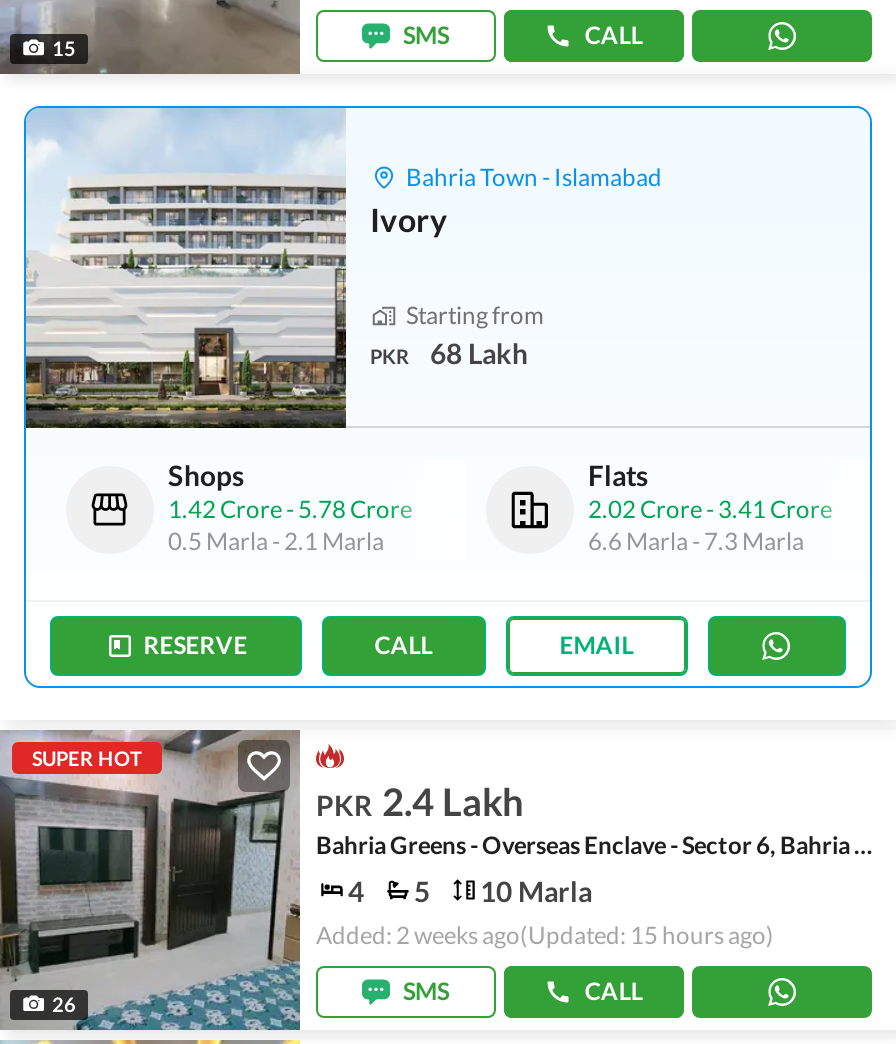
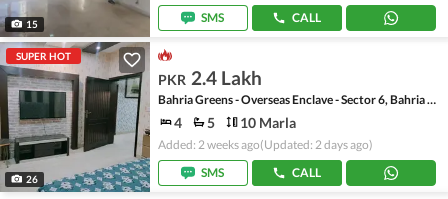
- [image]
- Bahria Town - Islamabad
- Ivory
- Starting from
- PKR
- 68 Lakh

- Flats
- 2.02 Crore- 3.41 Crore
- 6.6 Marla - 7.3 Marla
- RESERVE
- CALL
- EMAIL

- Shops
- 1.42 Crore- 5.78 Crore
- 0.5 Marla - 2.1 Marla

- Added: 2 weeks ago(Updated: 15 hours ago)
+ Added: 2 weeks ago(Updated: 2 days ago)
